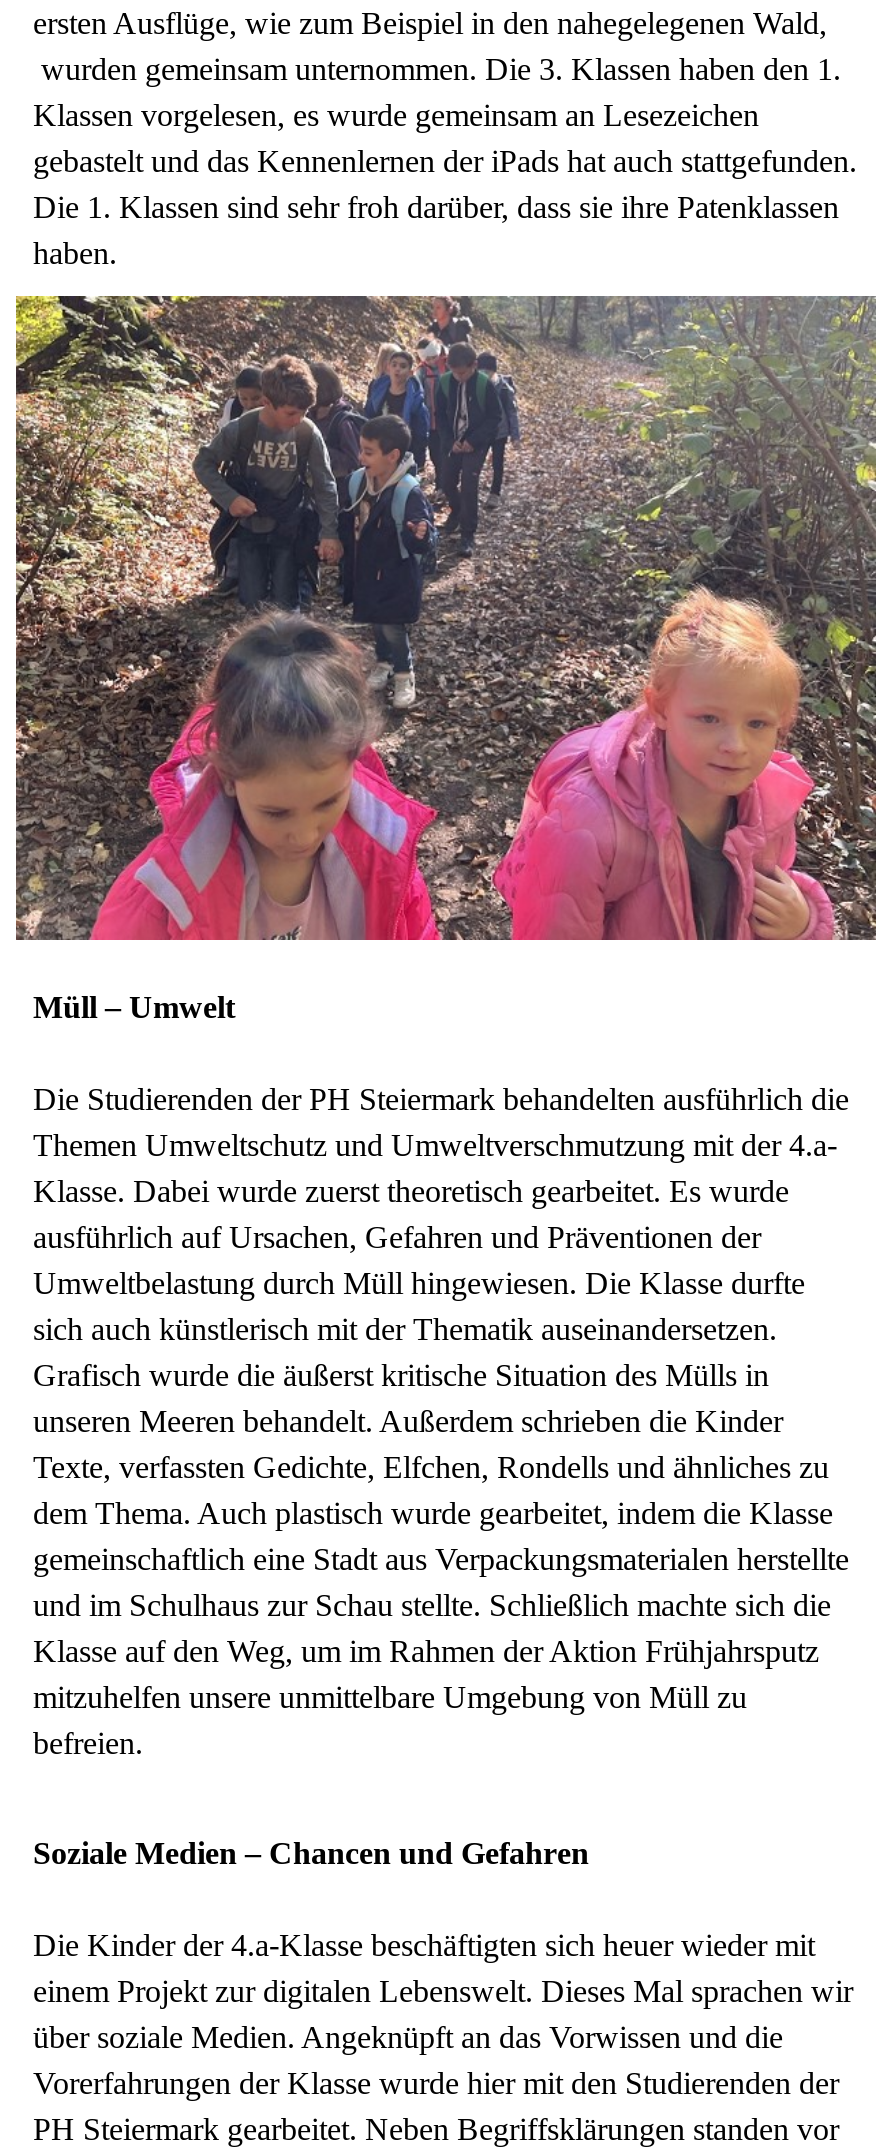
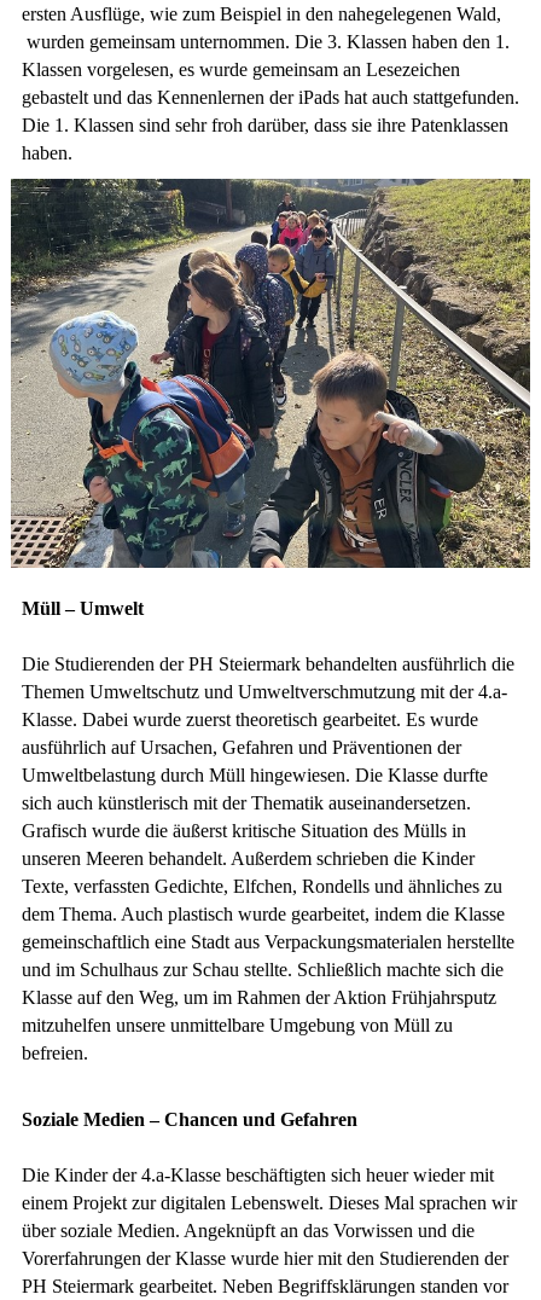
- [image]
+ [image]
